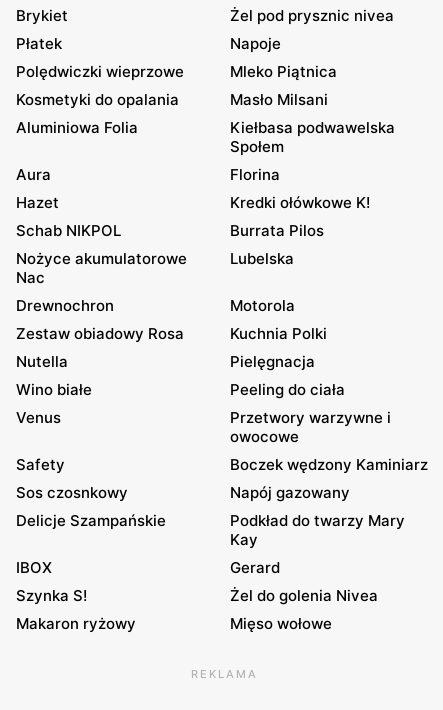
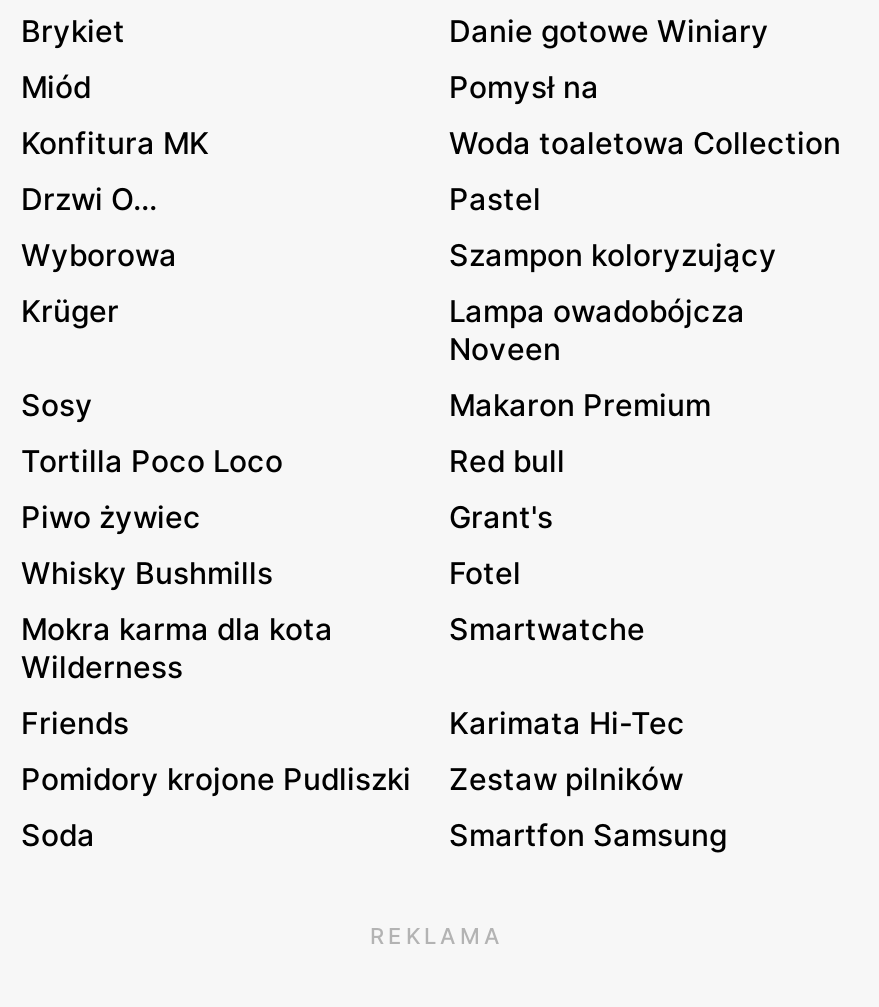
- Żel pod prysznic nivea
- Płatek
- Napoje
- Polędwiczki wieprzowe
- Mleko Piątnica
- Kosmetyki do opalania
- Masło Milsani
- Aluminiowa Folia
- Kiełbasa podwawelska
- Społem
- Aura
- Florina
- Hazet
- Kredki ołówkowe K!
- Schab NIKPOL
- Burrata Pilos
- Nożyce akumulatorowe
- Nac
+ Danie gotowe Winiary
+ Miód
+ Pomysł na
+ Konfitura MK
+ Woda toaletowa Collection
+ Drzwi O...
+ Pastel
+ Wyborowa
+ Szampon koloryzujący
+ Krüger
+ Lampa owadobójcza
+ Noveen
+ Sosy
+ Makaron Premium
+ Tortilla Poco Loco
+ Red bull
+ Piwo żywiec
+ Grant's
+ Whisky Bushmills
+ Fotel
+ Mokra karma dla kota
+ Wilderness

- Lubelska
- Drewnochron
- Motorola
- Zestaw obiadowy Rosa
- Kuchnia Polki
- Nutella
- Pielęgnacja
- Wino białe
- Peeling do ciała
- Venus
- Przetwory warzywne i
- owocowe
- Safety
- Boczek wędzony Kaminiarz
- Sos czosnkowy
- Napój gazowany
- Delicje Szampańskie
- Podkład do twarzy Mary
- Kay
- IBOX
- Gerard
- Szynka S!
- Żel do golenia Nivea
- Makaron ryżowy
- Mięso wołowe
+ Smartwatche
+ Friends
+ Karimata Hi-Tec
+ Pomidory krojone Pudliszki
+ Zestaw pilników
+ Soda
+ Smartfon Samsung
